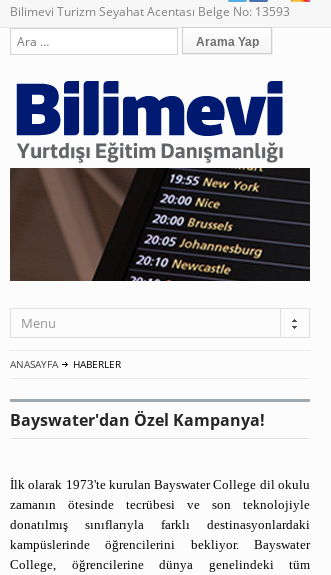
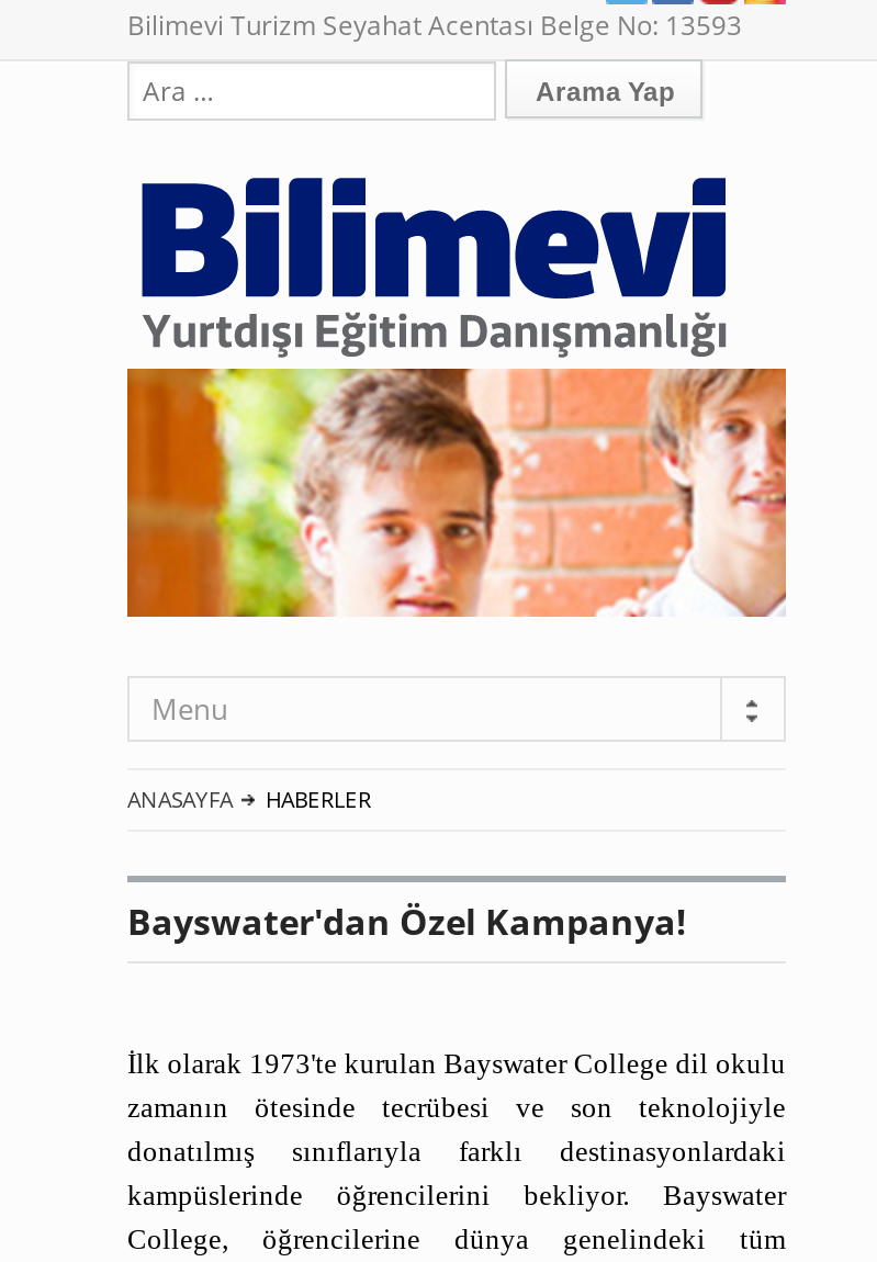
- [image]
+ [image]
